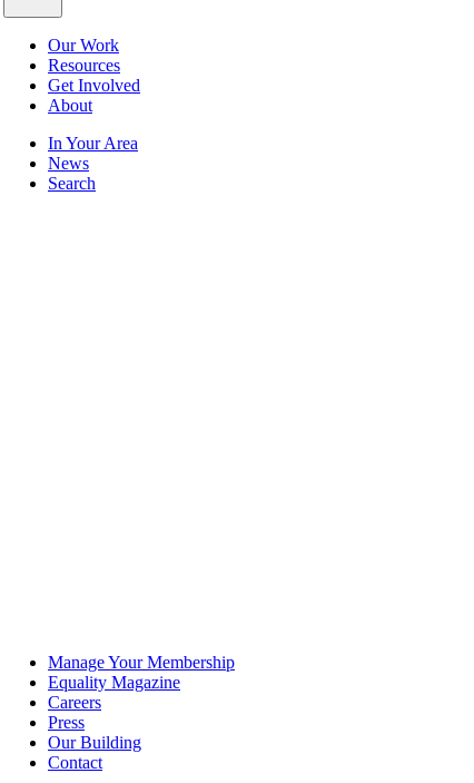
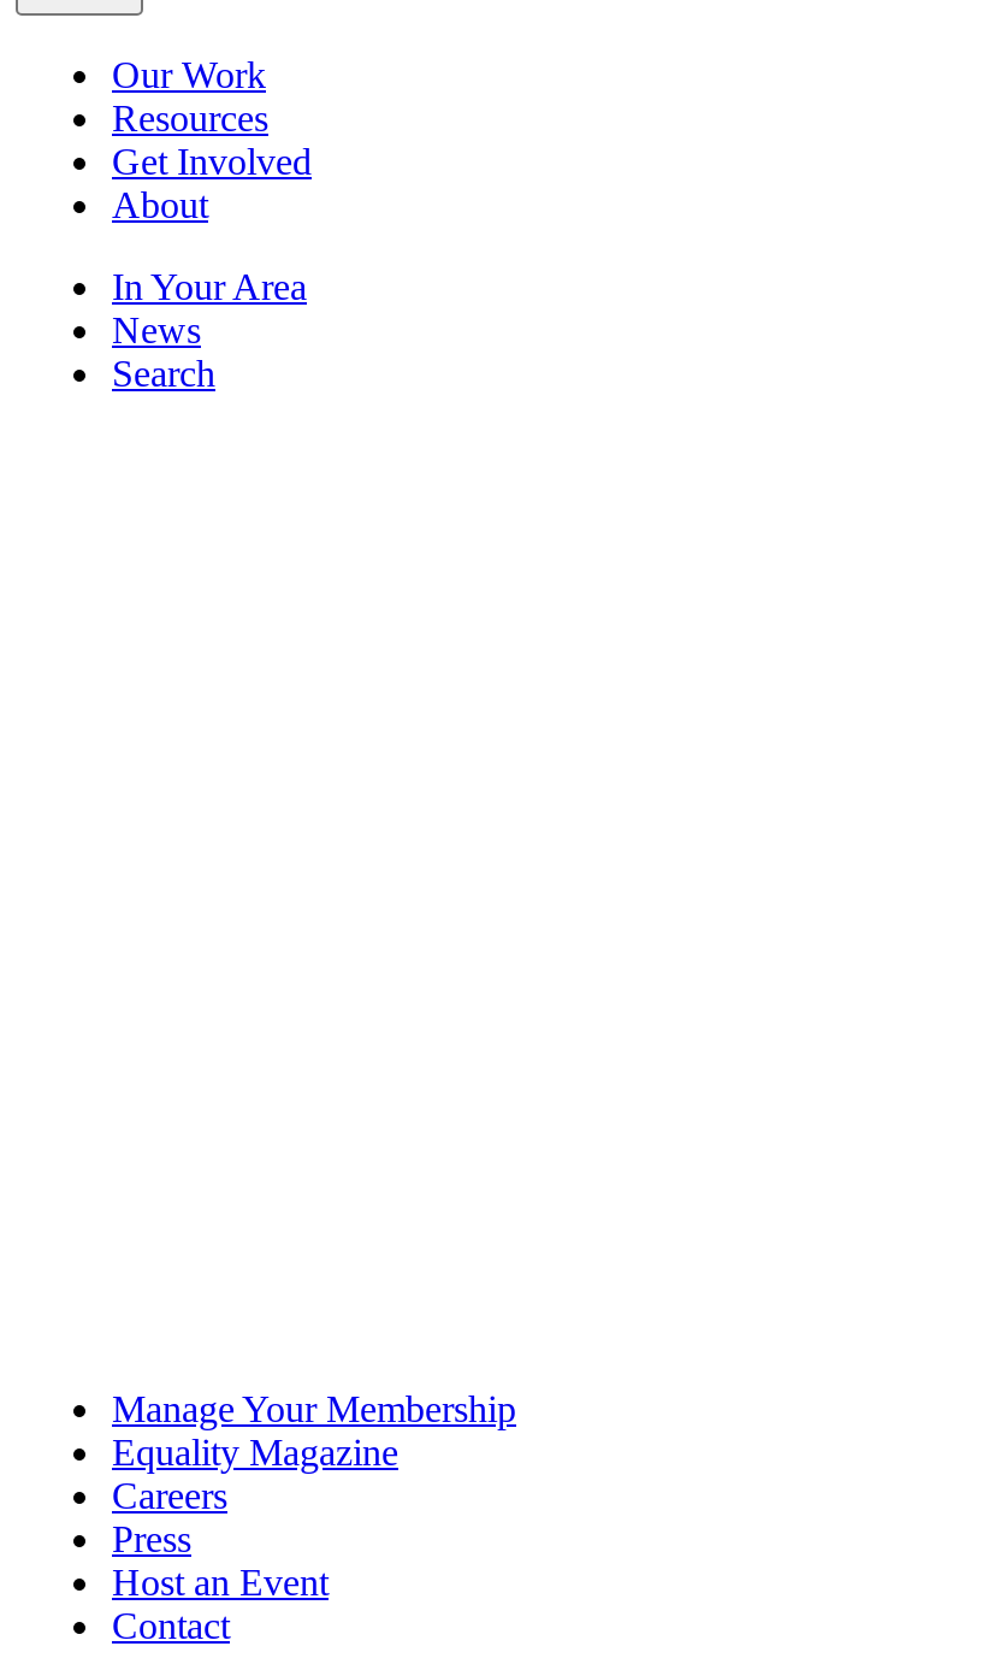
- Our Building
+ Host an Event
